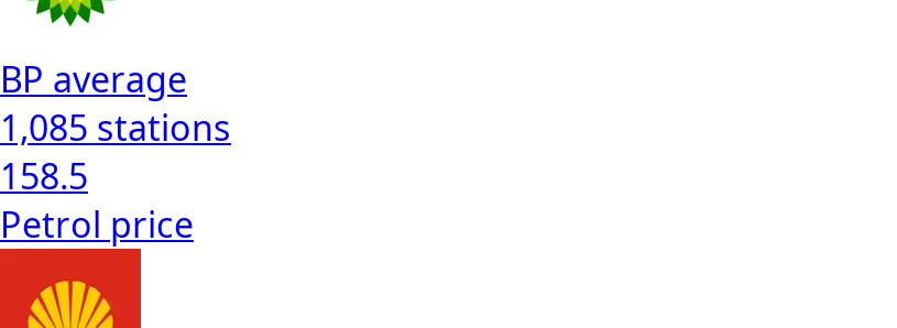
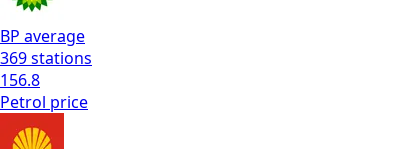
- 1,085 stations
+ 369 stations

- 158.5
+ 156.8
